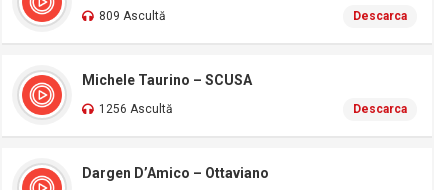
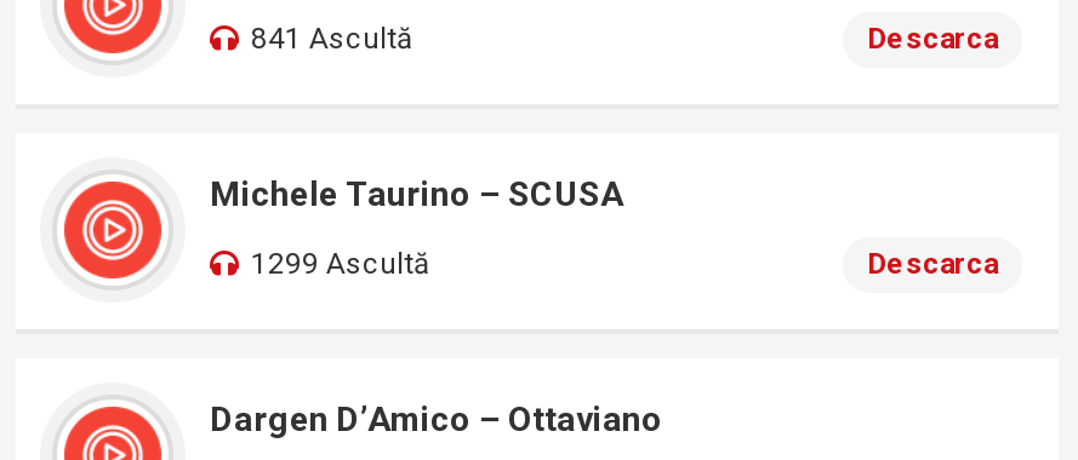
- 809 Ascultă
+ 841 Ascultă

- 1256 Ascultă
+ 1299 Ascultă
